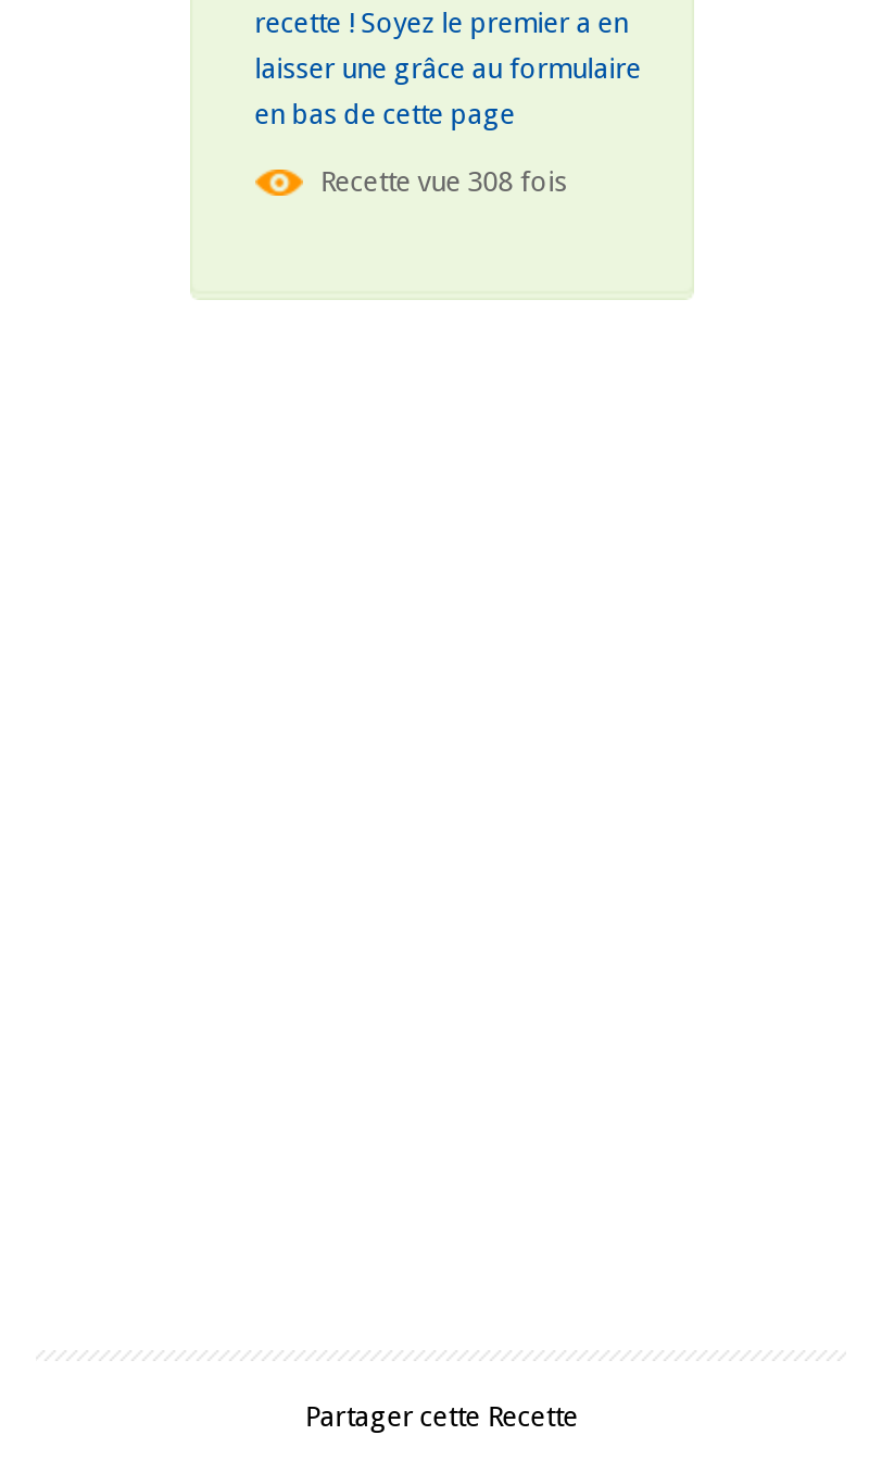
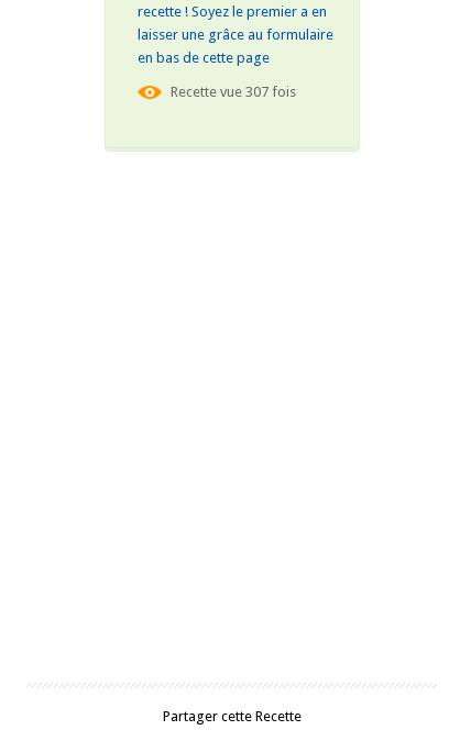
- Recette vue 308 fois
+ Recette vue 307 fois
